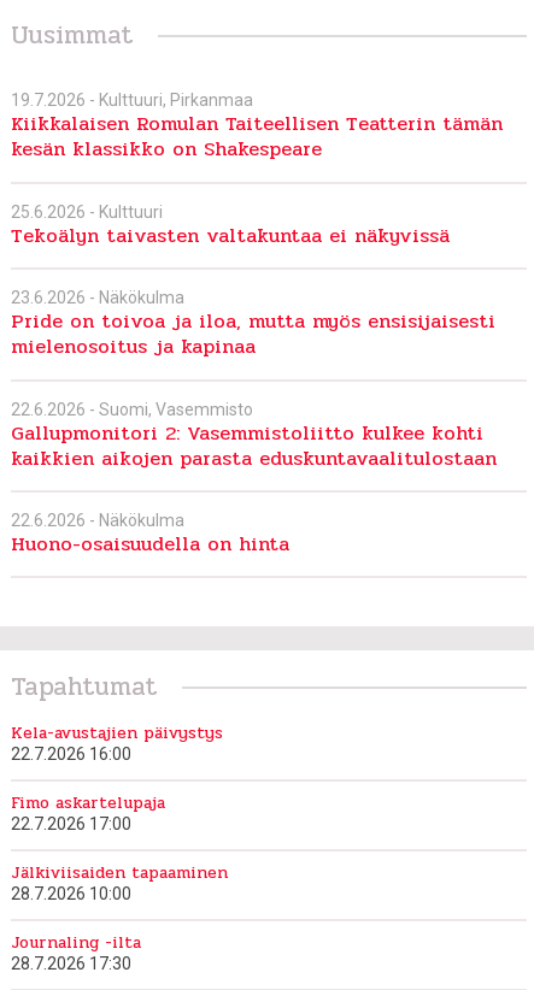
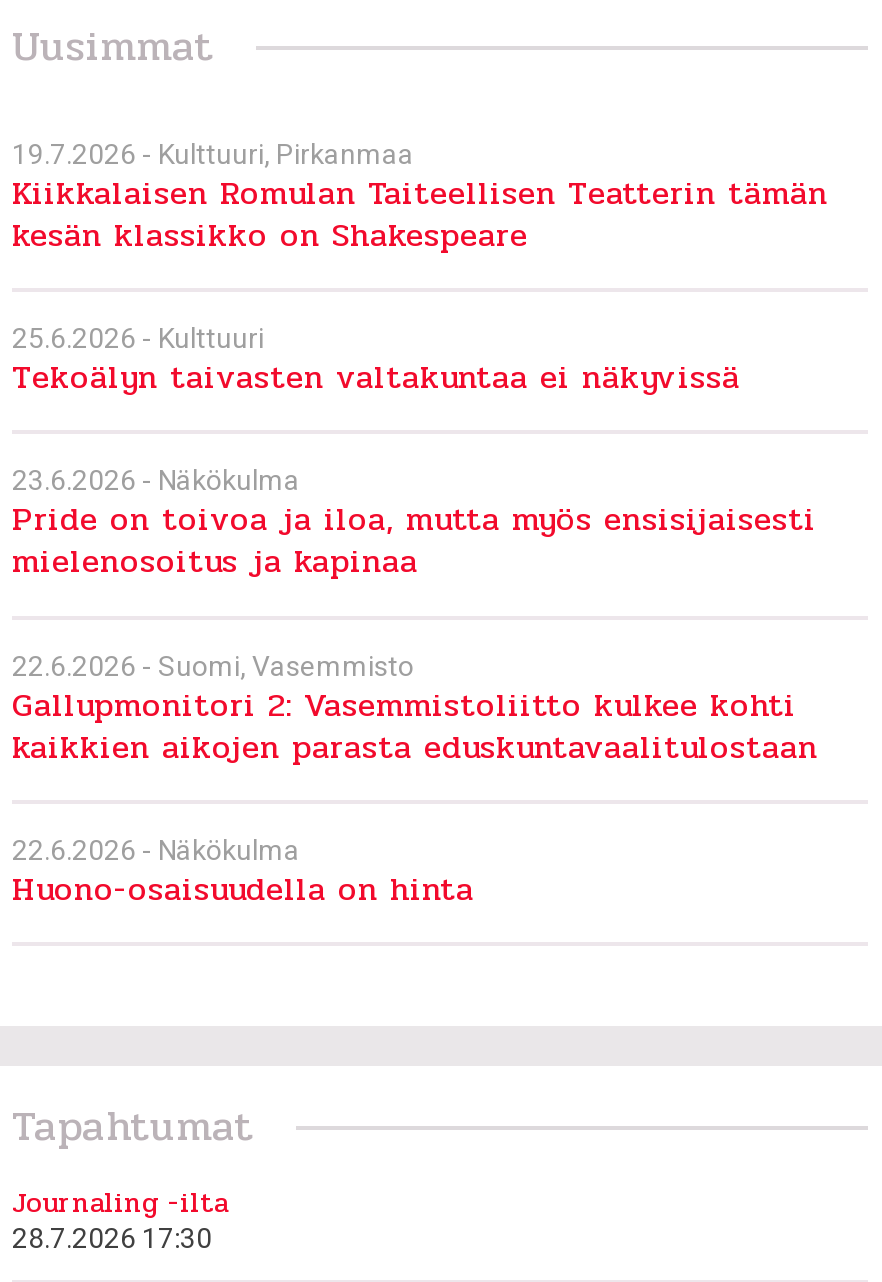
- Kela-avustajien päivystys
- 22.7.2026 16:00
- Fimo askartelupaja
- 22.7.2026 17:00
- Jälkiviisaiden tapaaminen
- 28.7.2026 10:00
